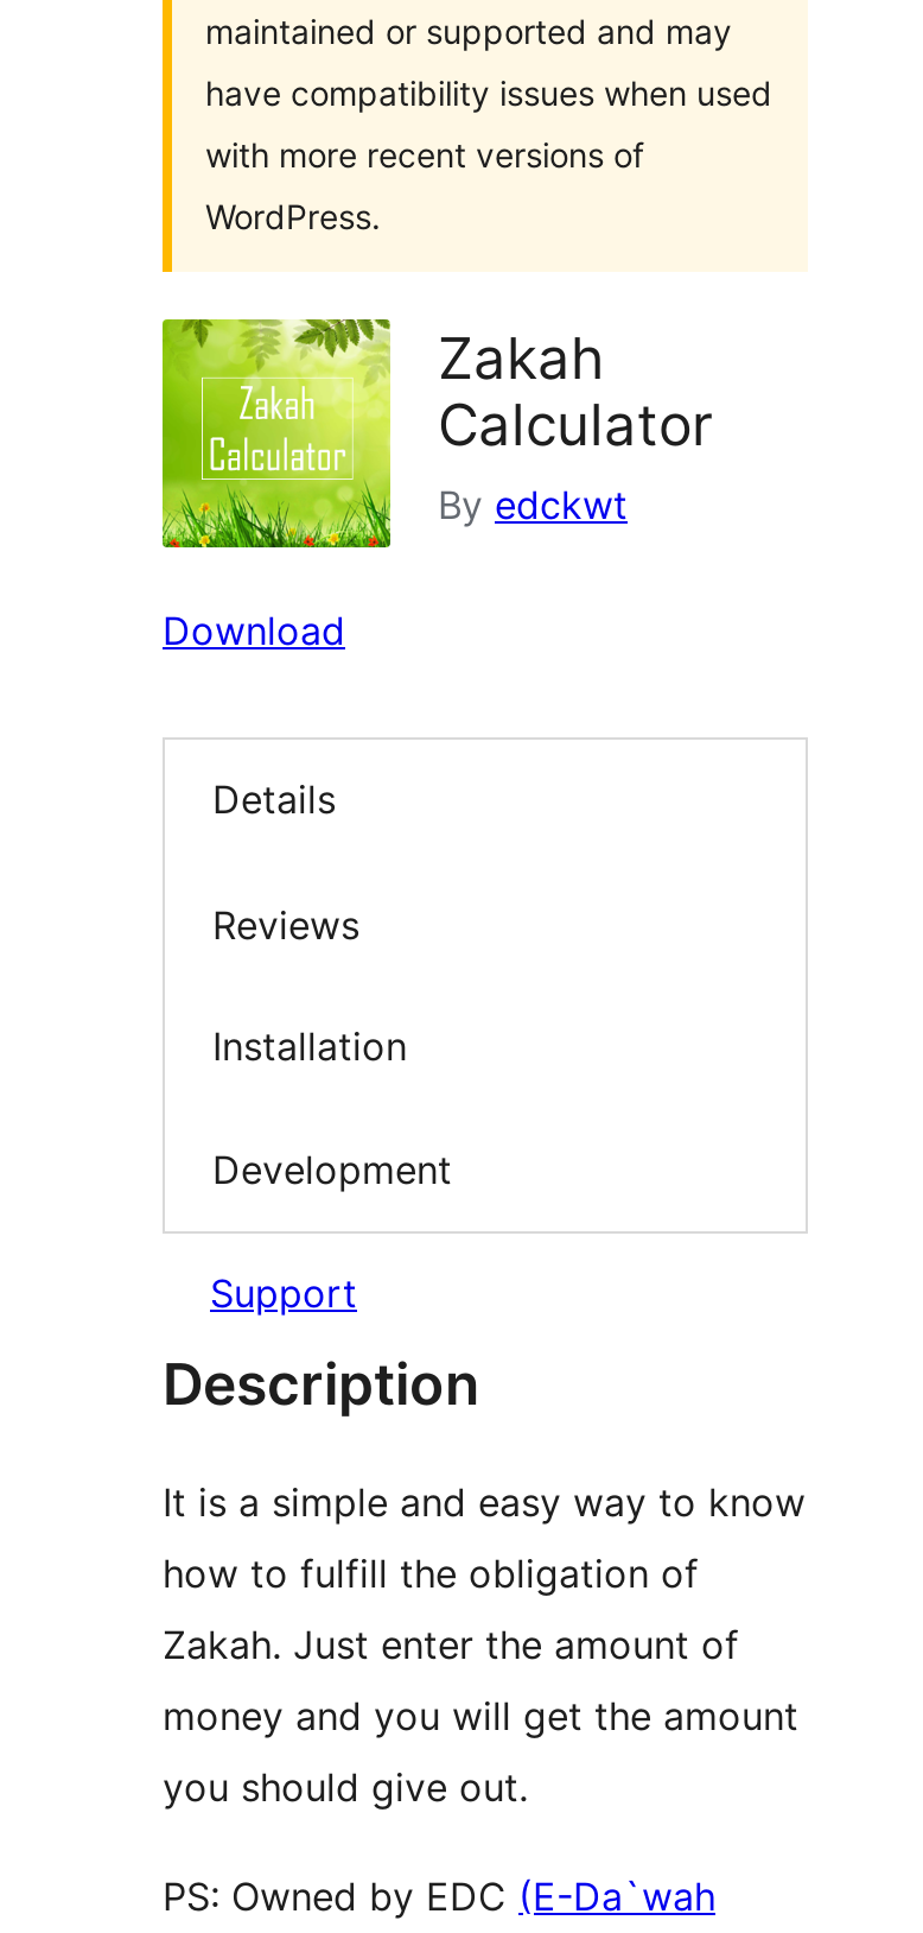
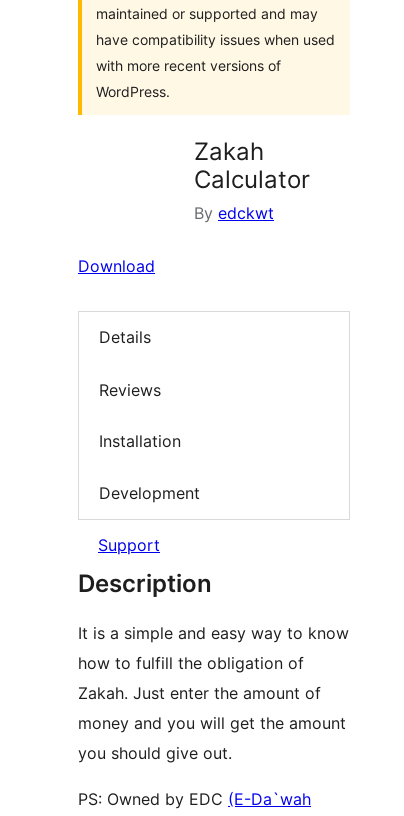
- [image]
